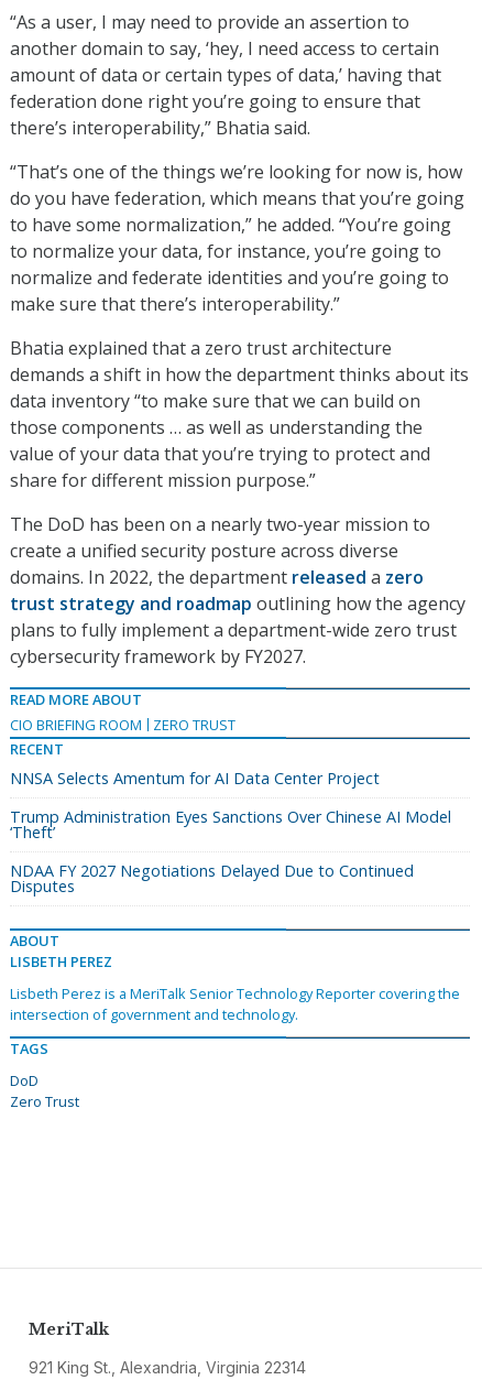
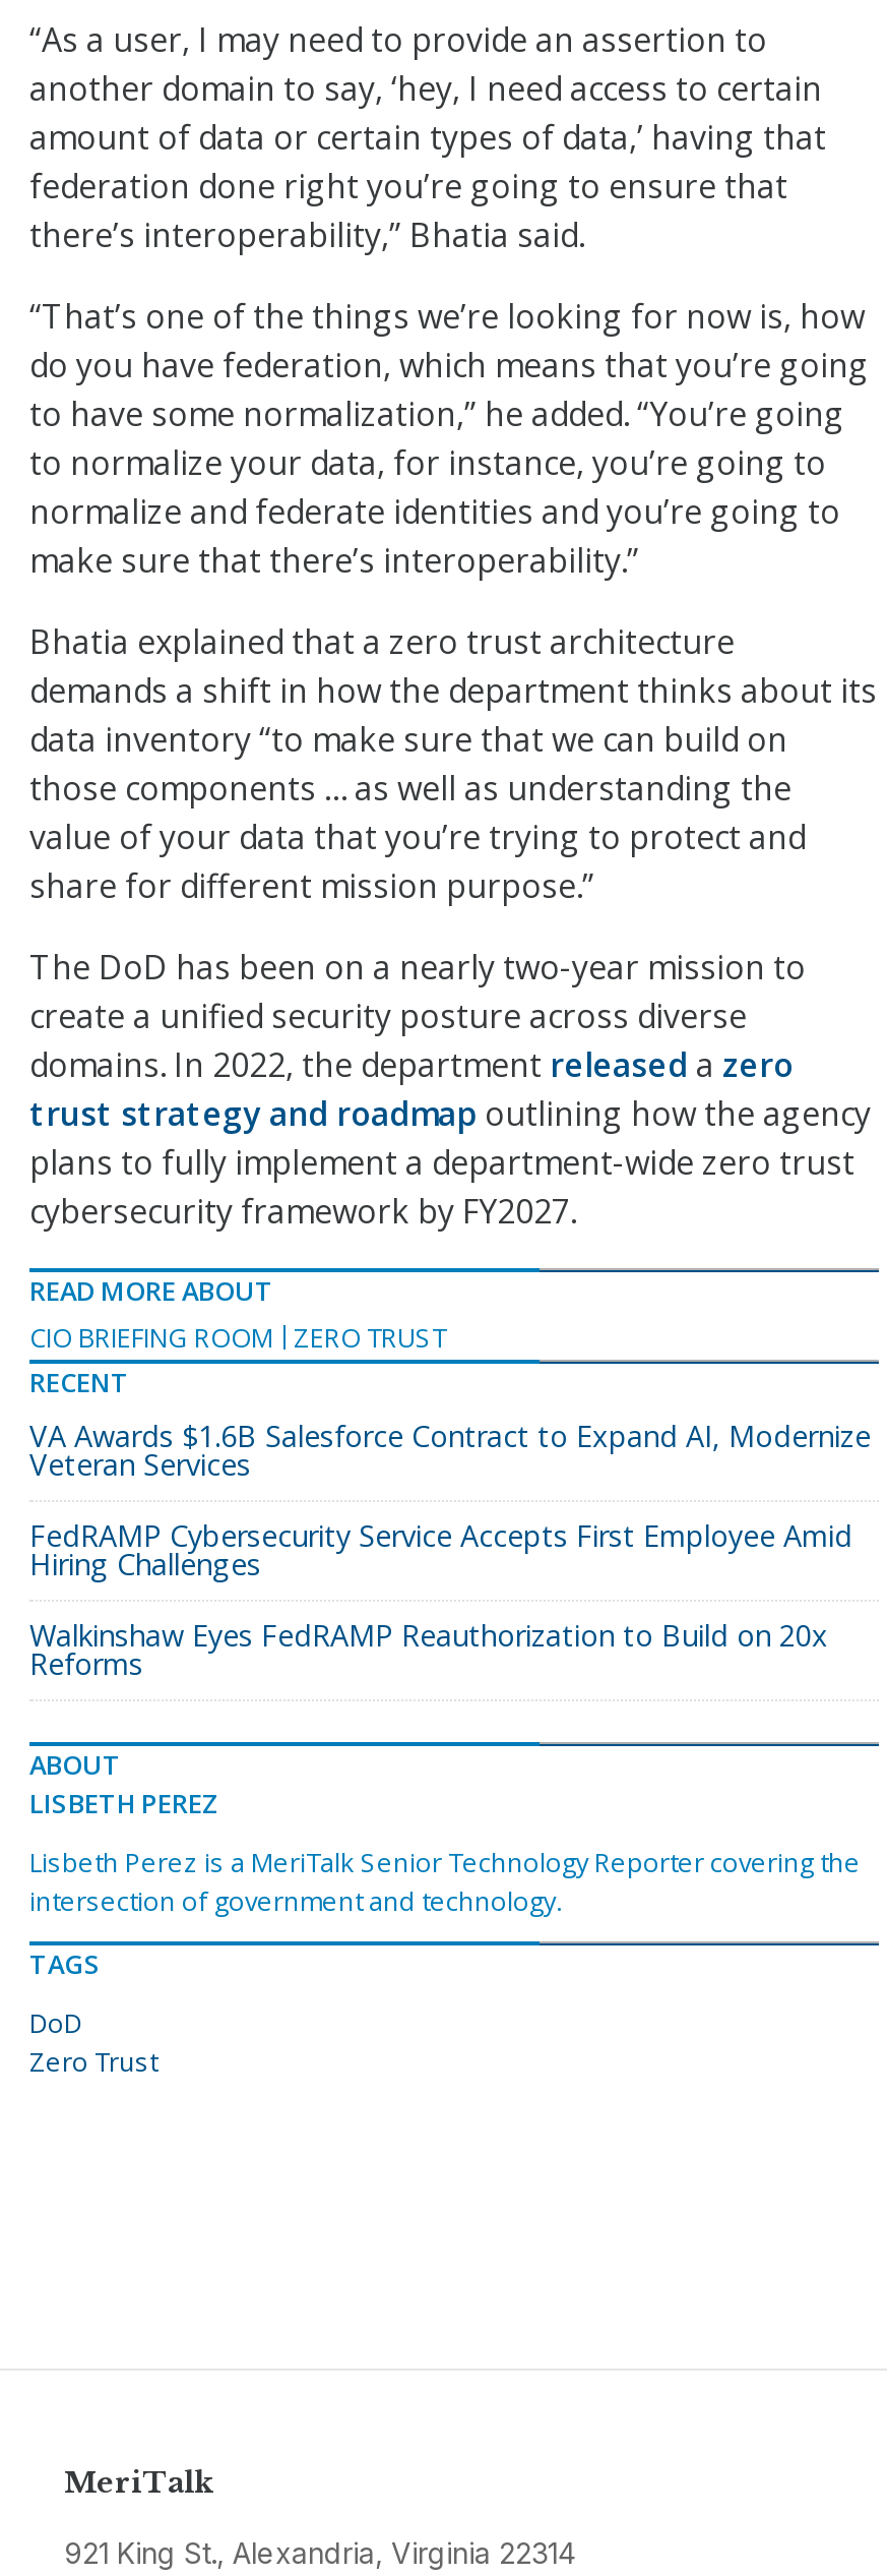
- NNSA Selects Amentum for AI Data Center Project
+ VA Awards $1.6B Salesforce Contract to Expand AI, Modernize
+ Veteran Services

- Trump Administration Eyes Sanctions Over Chinese AI Model
- ‘Theft’
+ FedRAMP Cybersecurity Service Accepts First Employee Amid
+ Hiring Challenges

- NDAA FY 2027 Negotiations Delayed Due to Continued
- Disputes
+ Walkinshaw Eyes FedRAMP Reauthorization to Build on 20x
+ Reforms
